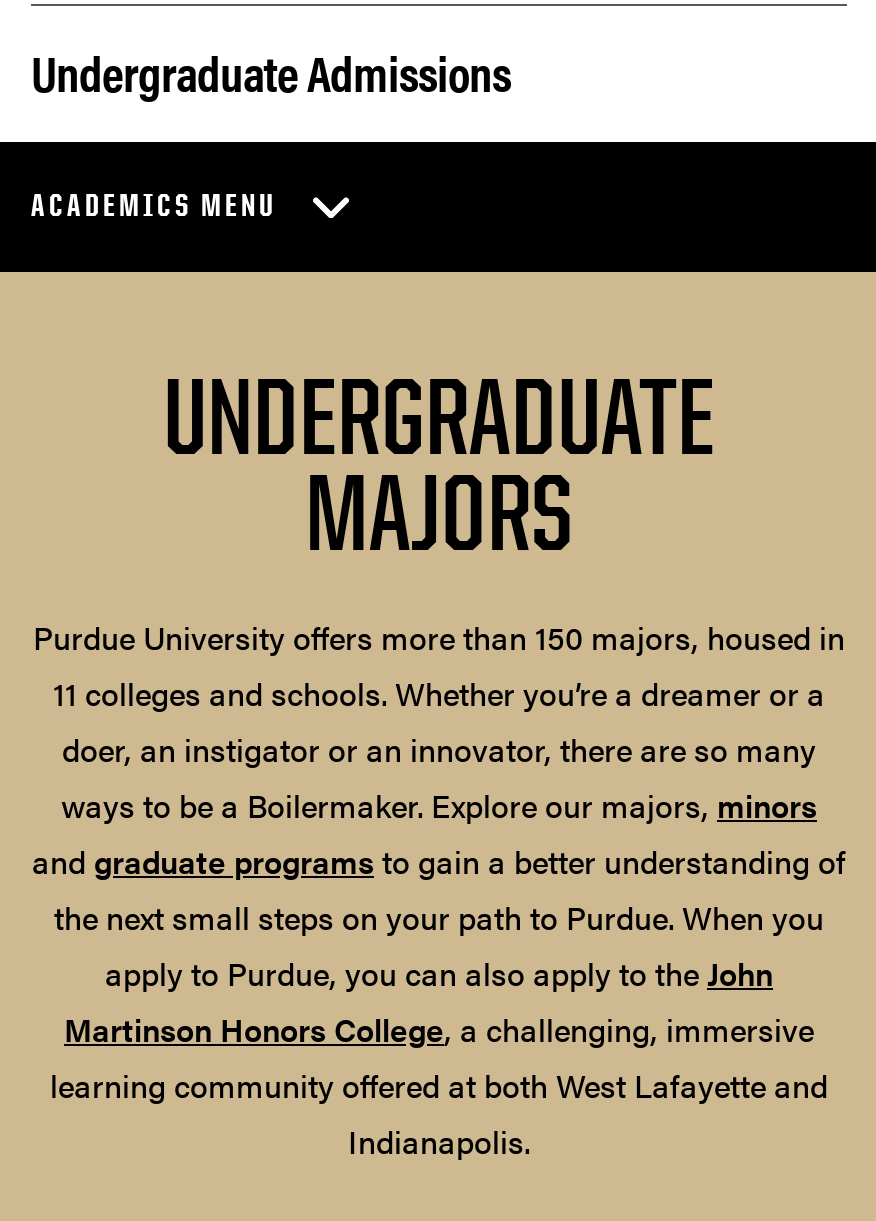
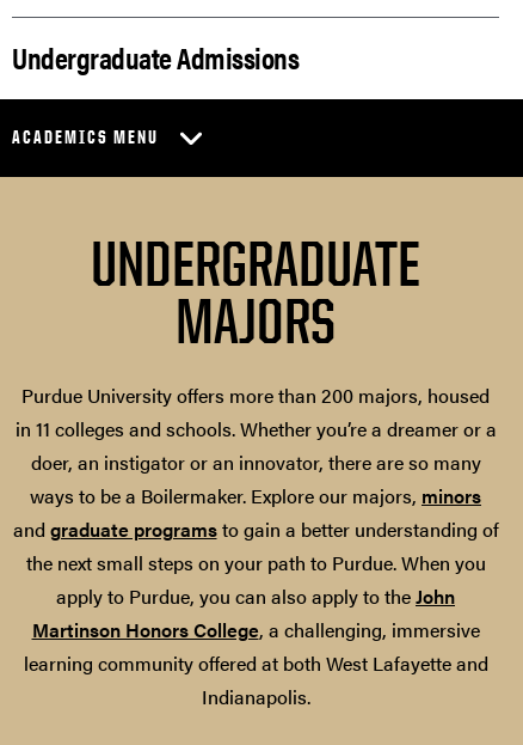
- Purdue University offers more than 150 majors, housed in
- 11 colleges and schools. Whether you’re a dreamer or a
+ Purdue University offers more than 200 majors, housed
+ in 11 colleges and schools. Whether you’re a dreamer or a
